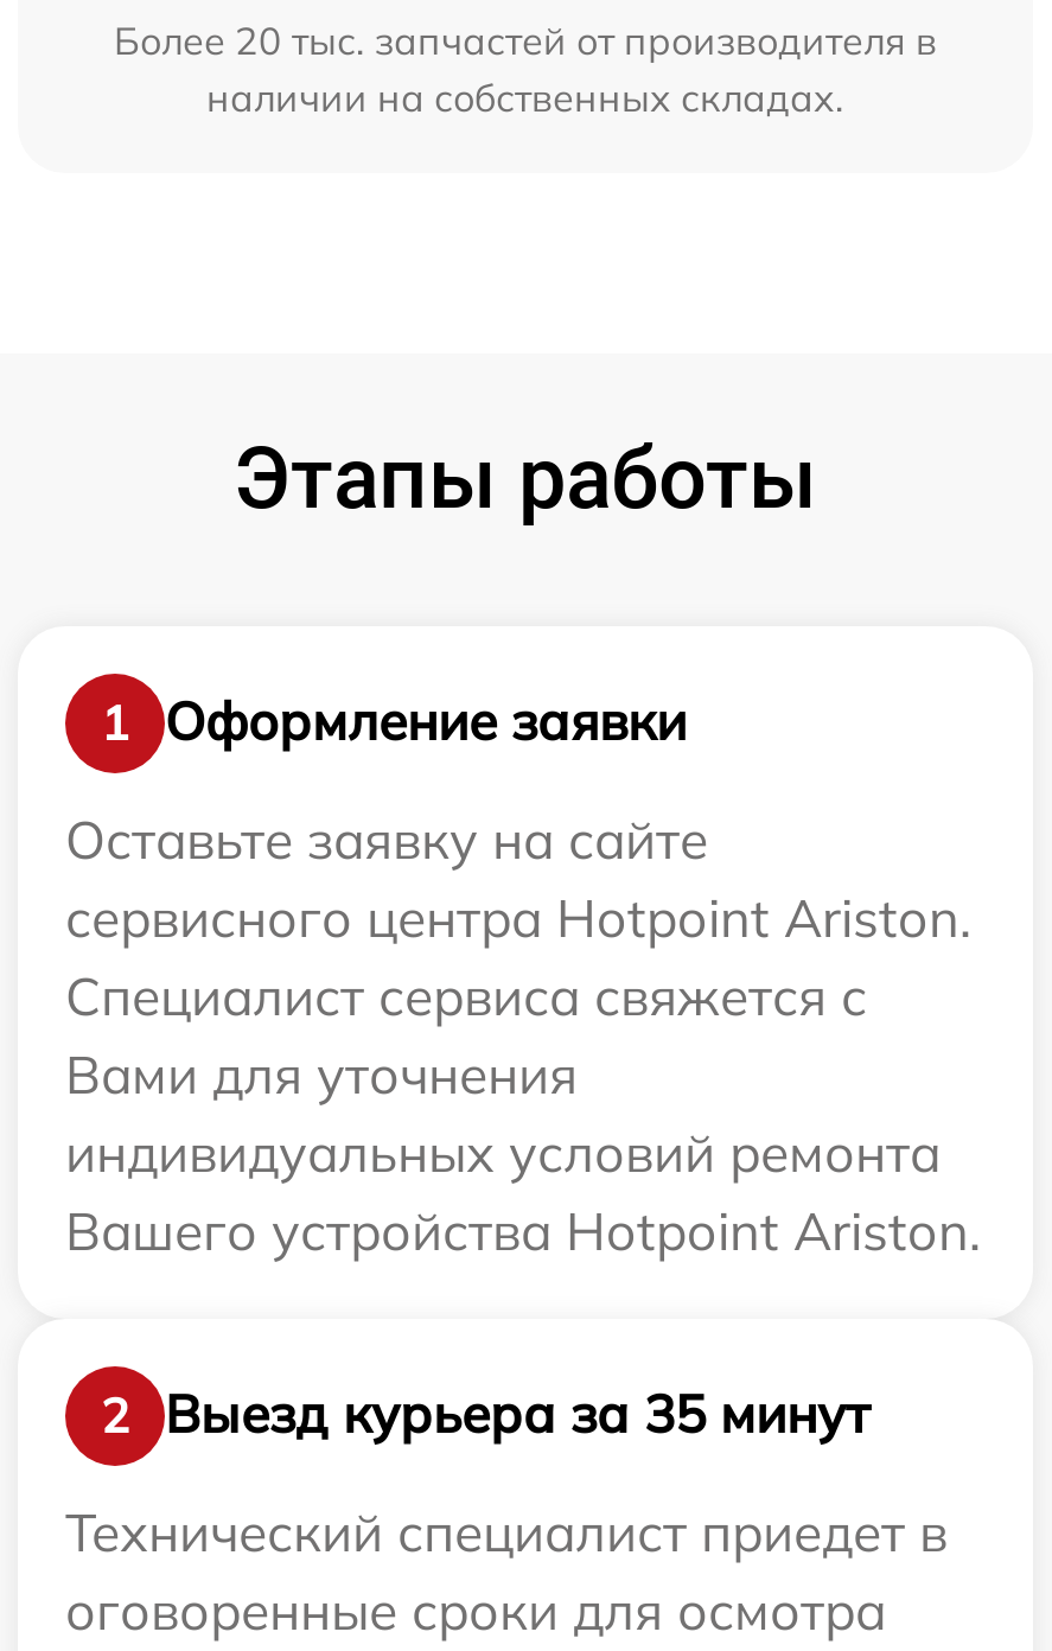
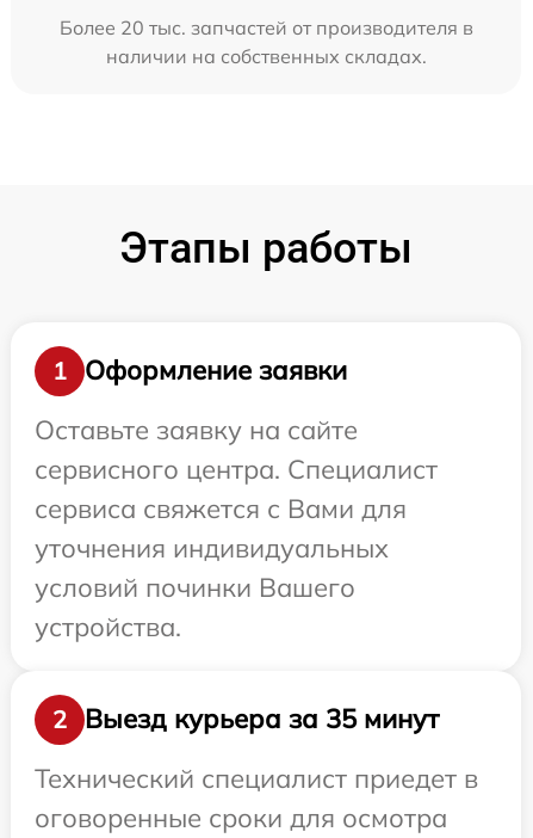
- сервисного центра Hotpoint Ariston.
- Специалист сервиса свяжется с
- Вами для уточнения
- индивидуальных условий ремонта
- Вашего устройства Hotpoint Ariston.
+ сервисного центра. Специалист
+ сервиса свяжется с Вами для
+ уточнения индивидуальных
+ условий починки Вашего
+ устройства.
